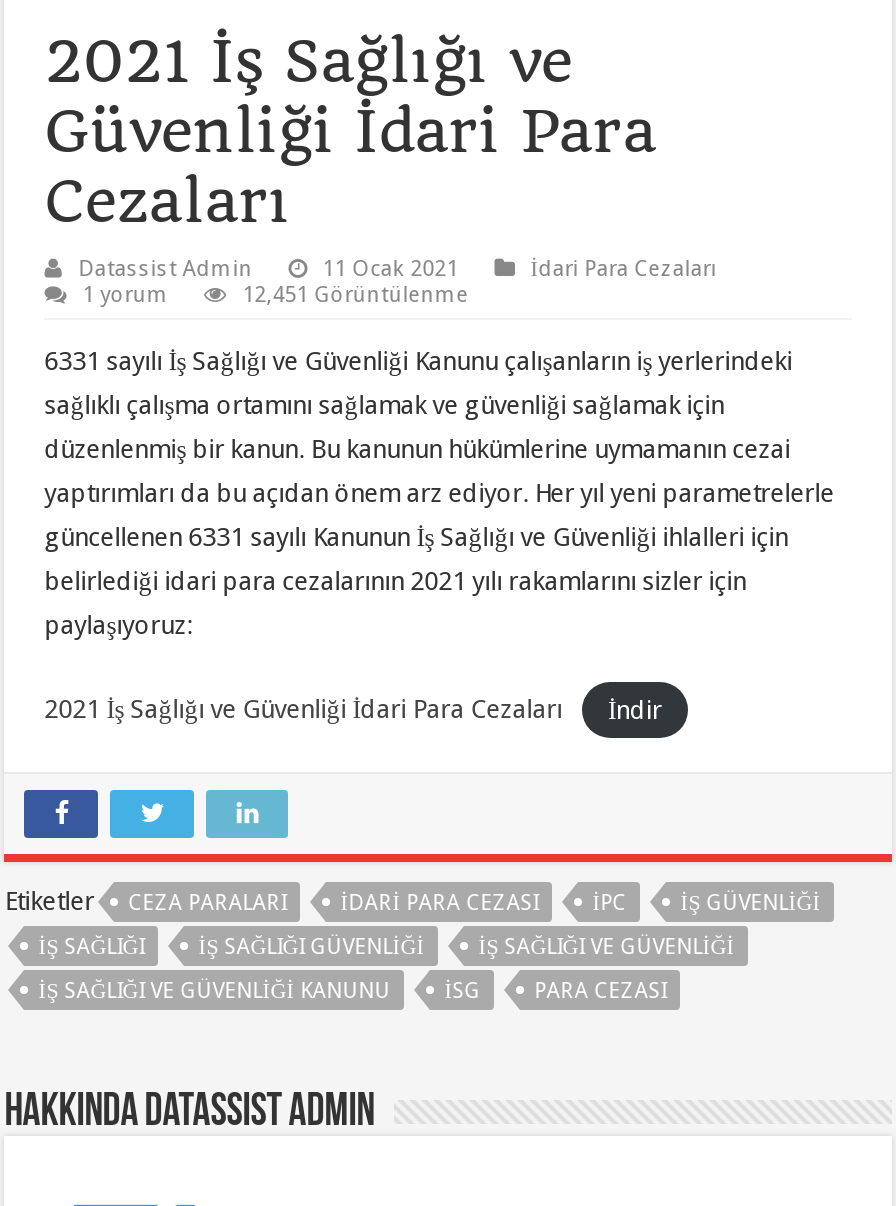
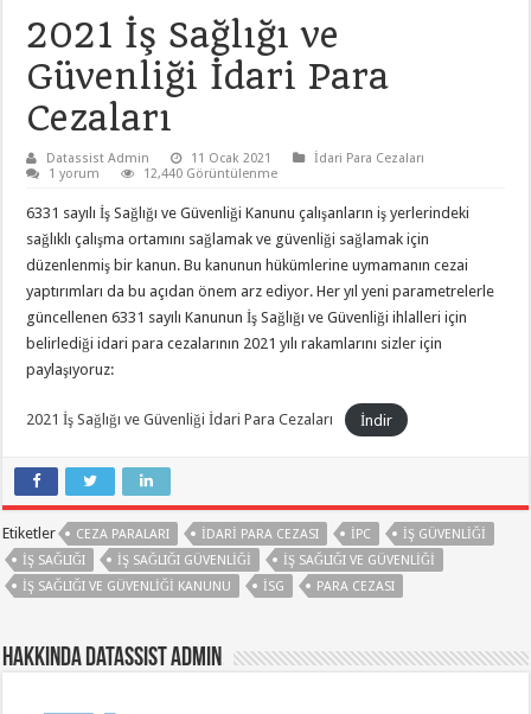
- 12,451 Görüntülenme
+ 12,440 Görüntülenme
